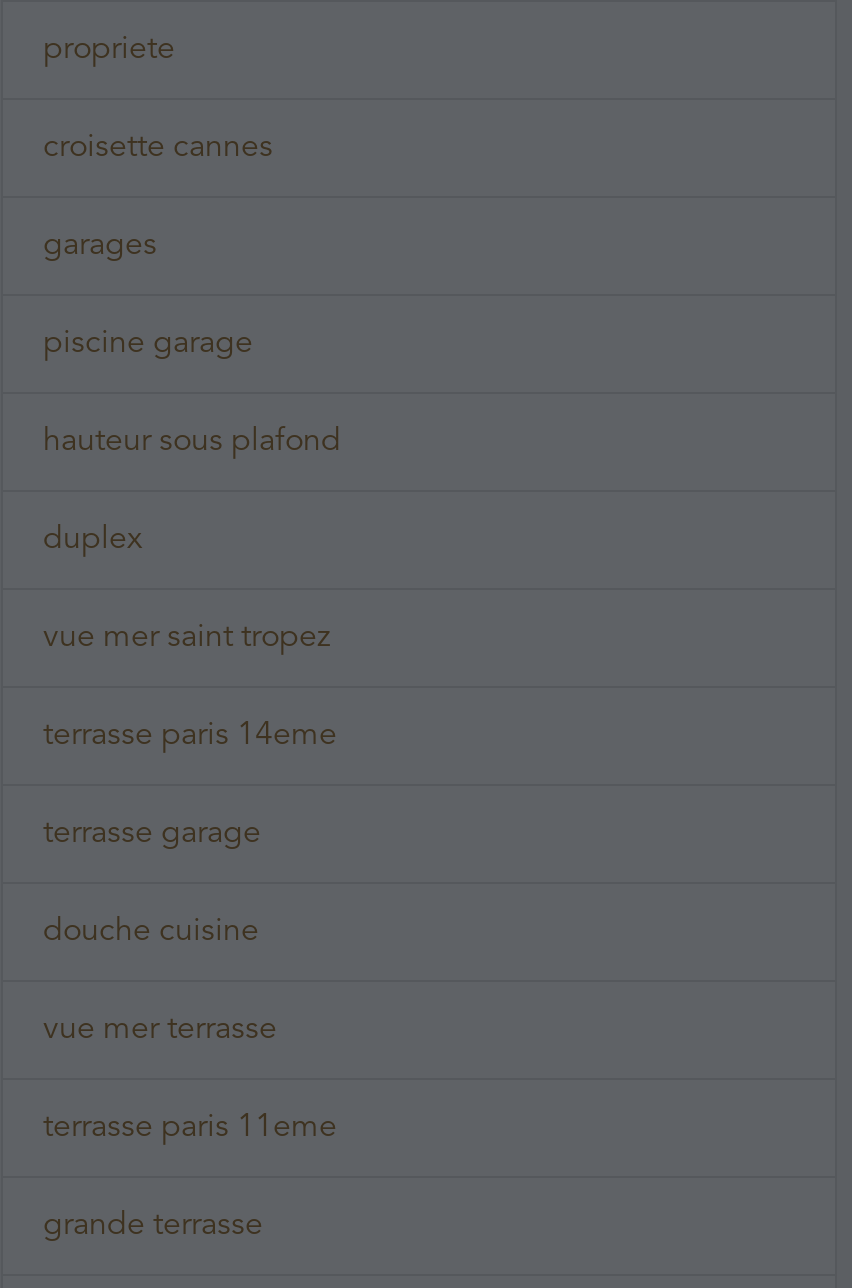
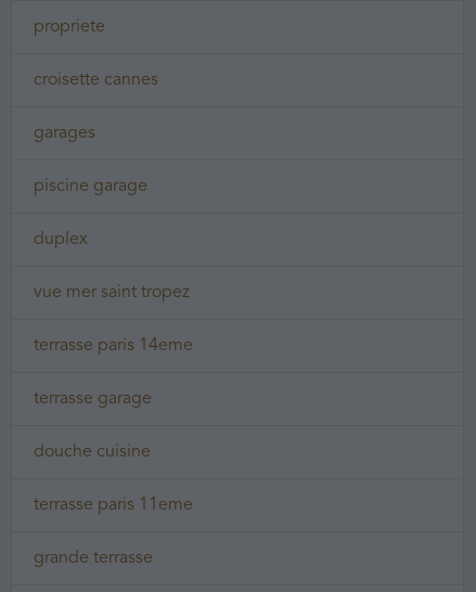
- hauteur sous plafond

- vue mer terrasse
